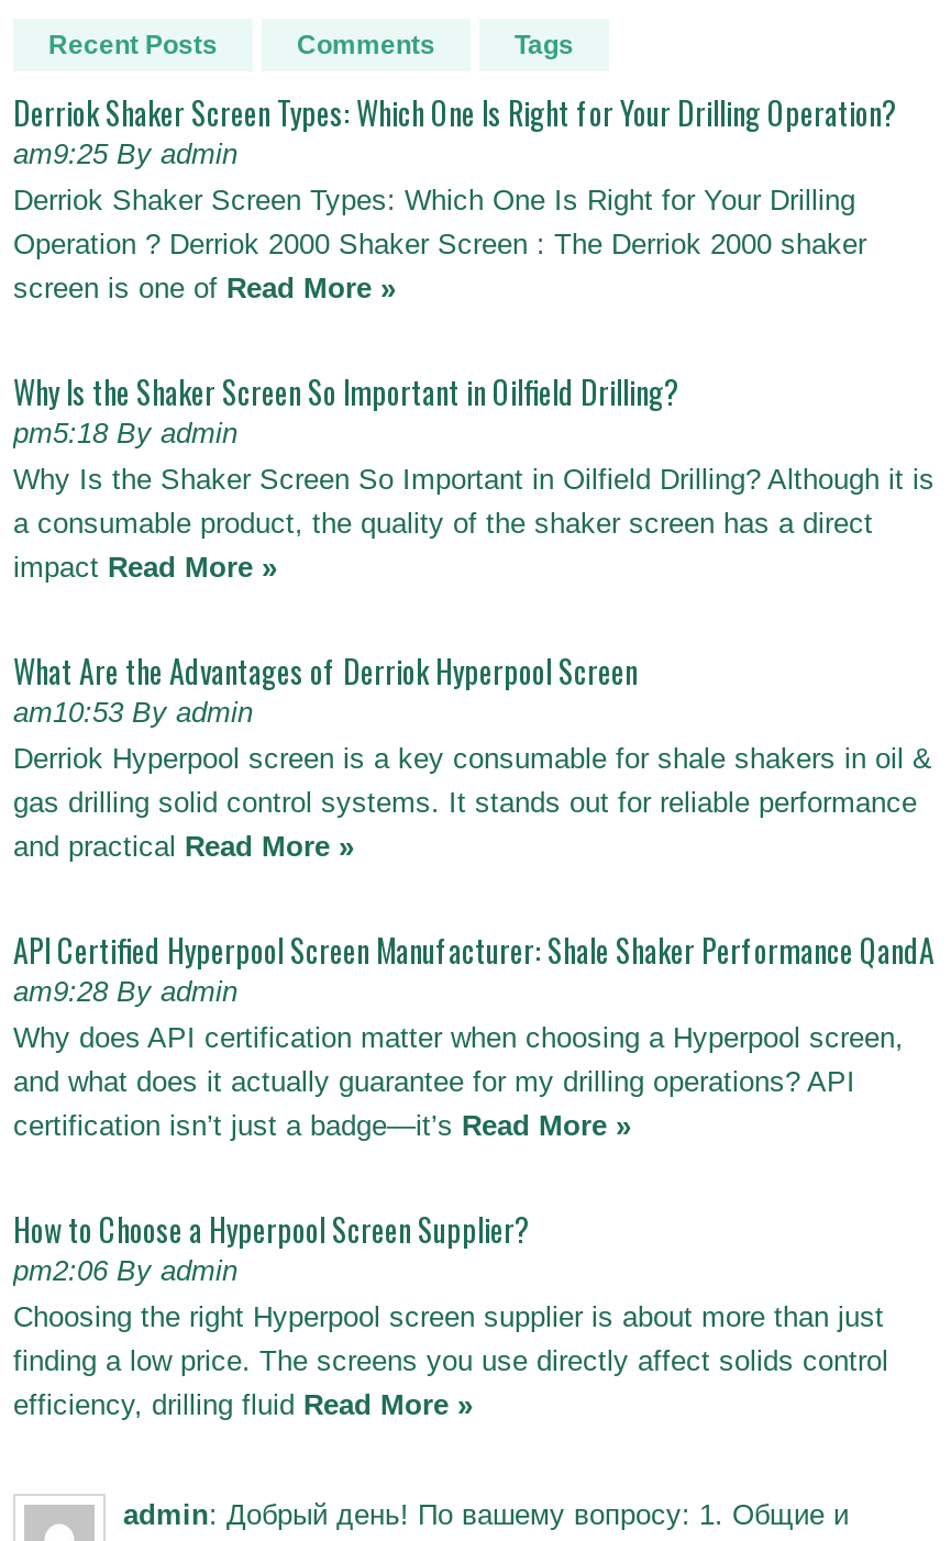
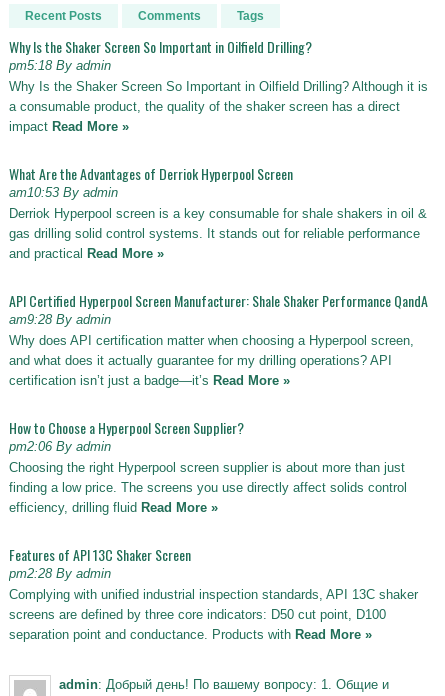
- Derriok Shaker Screen Types: Which One Is Right for Your Drilling Operation?
- am9:25 By admin
- Derriok Shaker Screen Types: Which One Is Right for Your Drilling
- Operation ? Derriok 2000 Shaker Screen : The Derriok 2000 shaker
- screen is one of Read More »

moved up: Why Is the Shaker Screen So Important in Oilfield Drilling? | pm5:18 By admin | Why Is the Shaker Screen So Important in Oilfield Drilling? Although it is | ... | finding a low price. The screens you use directly affect solids control | efficiency, drilling fluid Read More »

+ Features of API 13C Shaker Screen
+ pm2:28 By admin
+ Complying with unified industrial inspection standards, API 13C shaker
+ screens are defined by three core indicators: D50 cut point, D100
+ separation point and conductance. Products with Read More »
